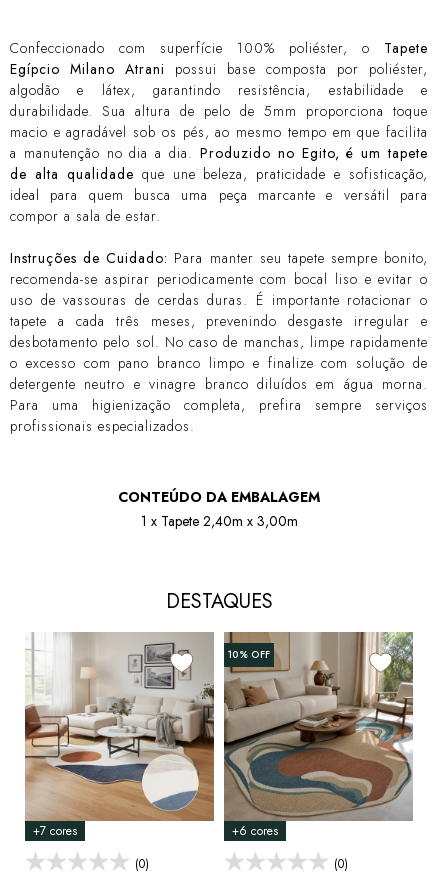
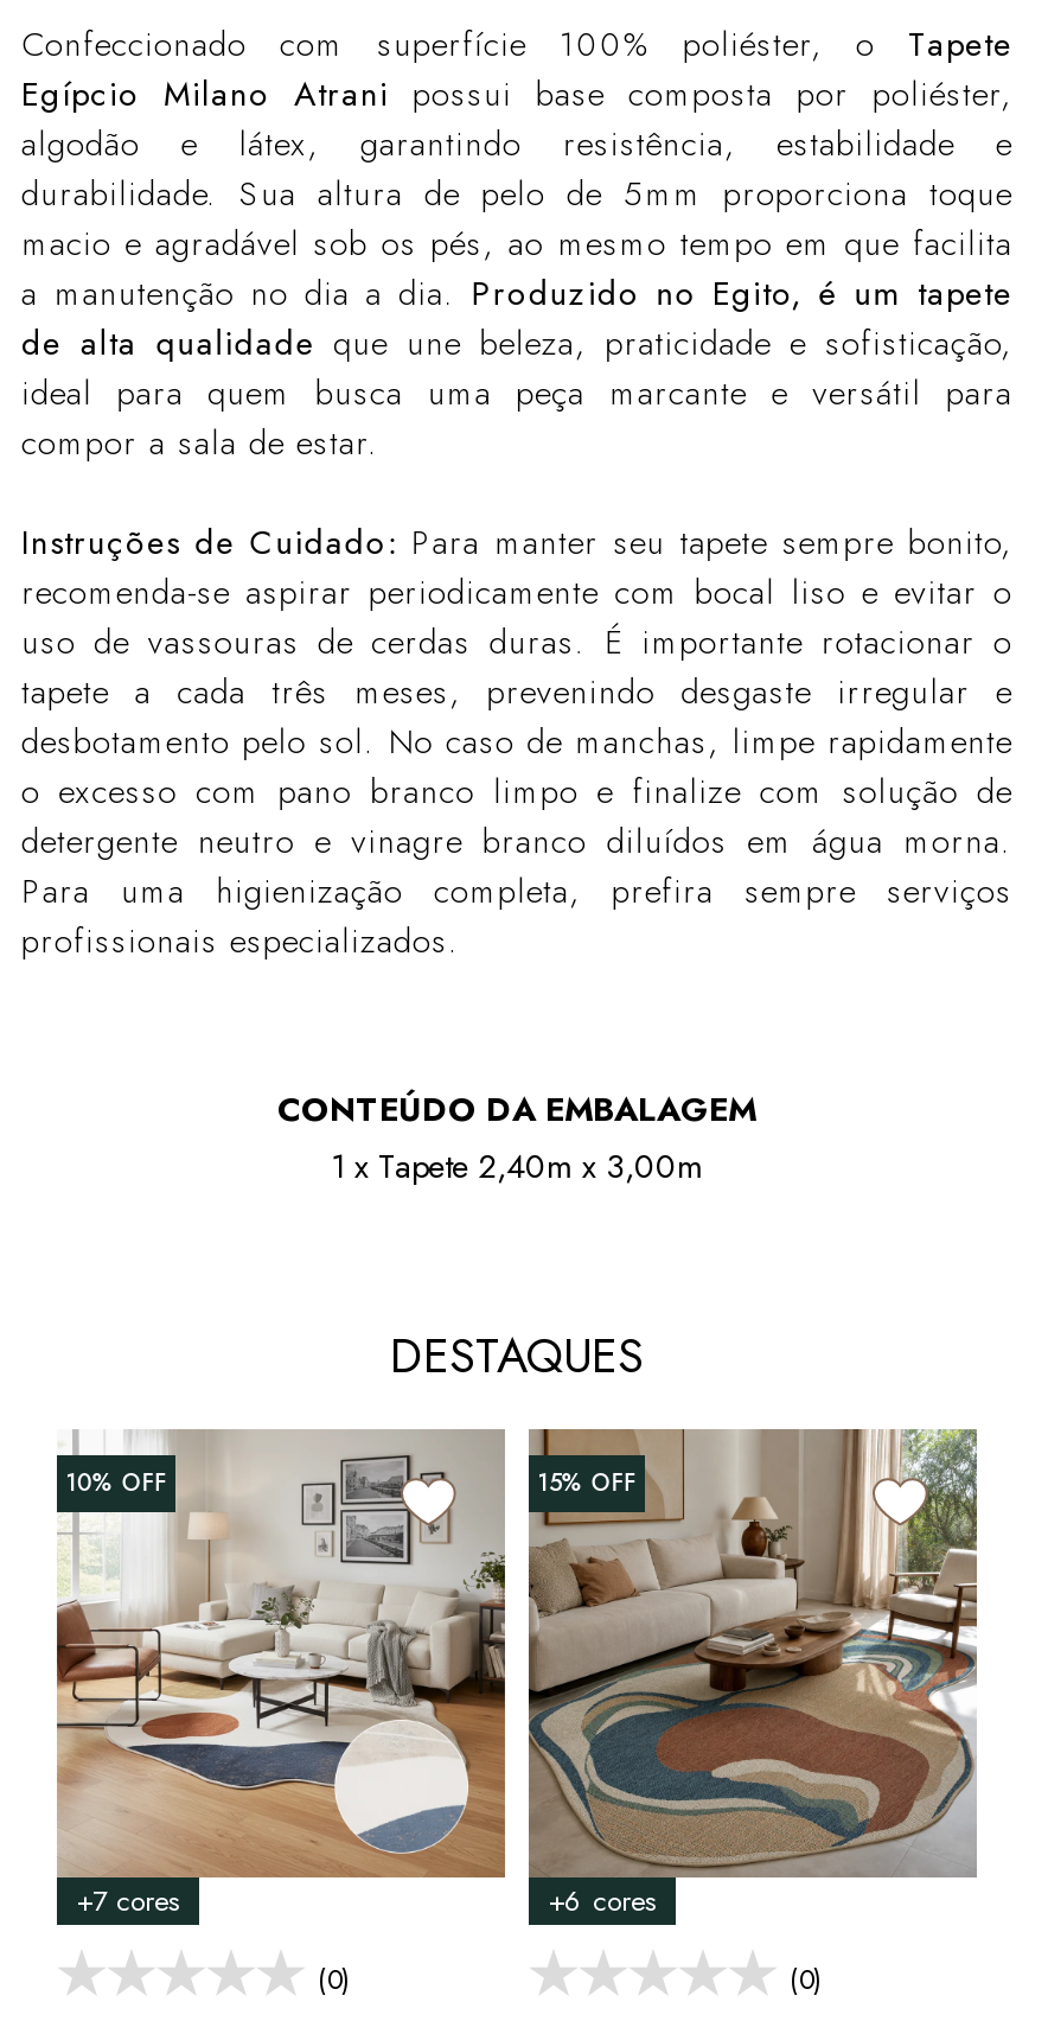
- 10% OFF
+ 15% OFF

+ 10% OFF
